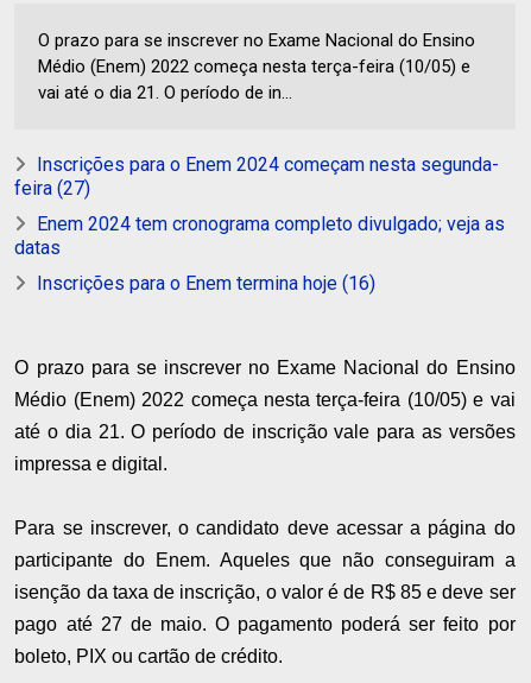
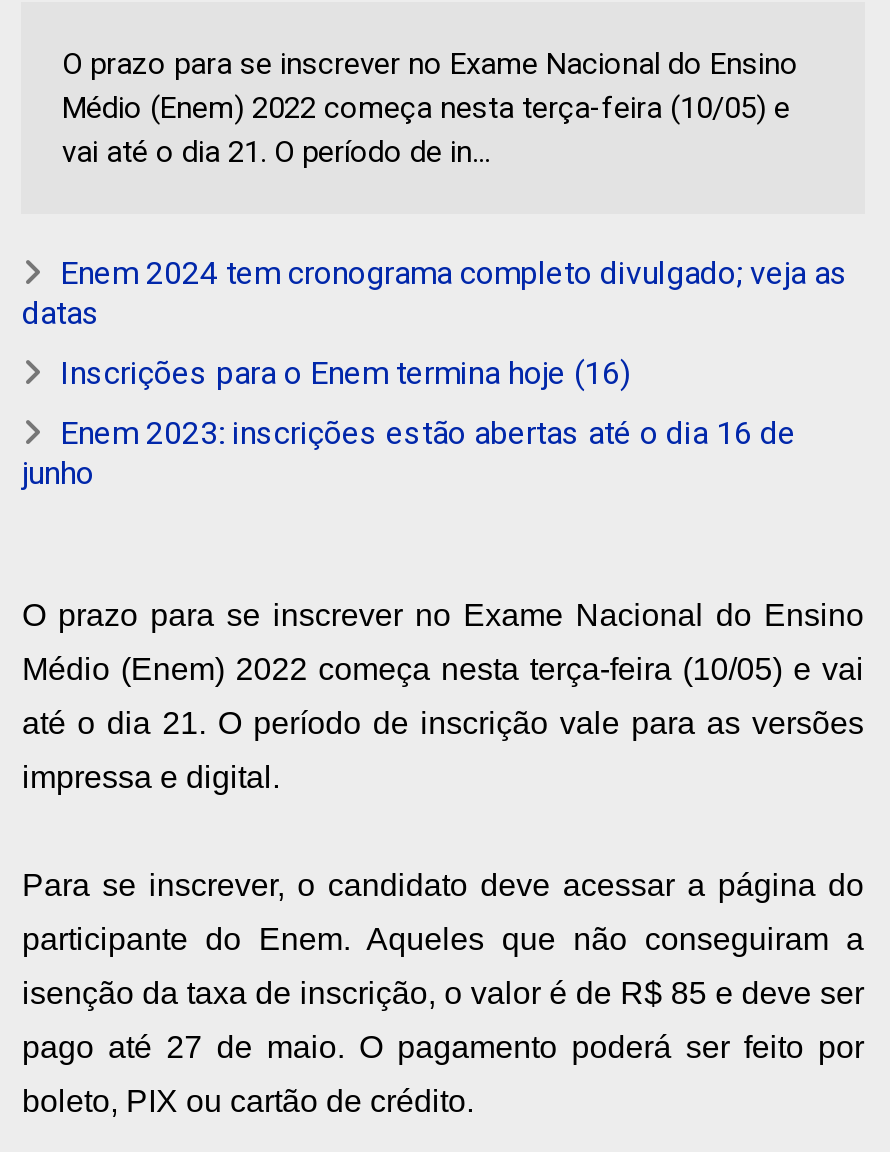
- Inscrições para o Enem 2024 começam nesta segunda-
- feira (27)

moved up: Enem 2024 tem cronograma completo divulgado; veja as | datas | Inscrições para o Enem termina hoje (16)

+ Enem 2023: inscrições estão abertas até o dia 16 de
+ junho
